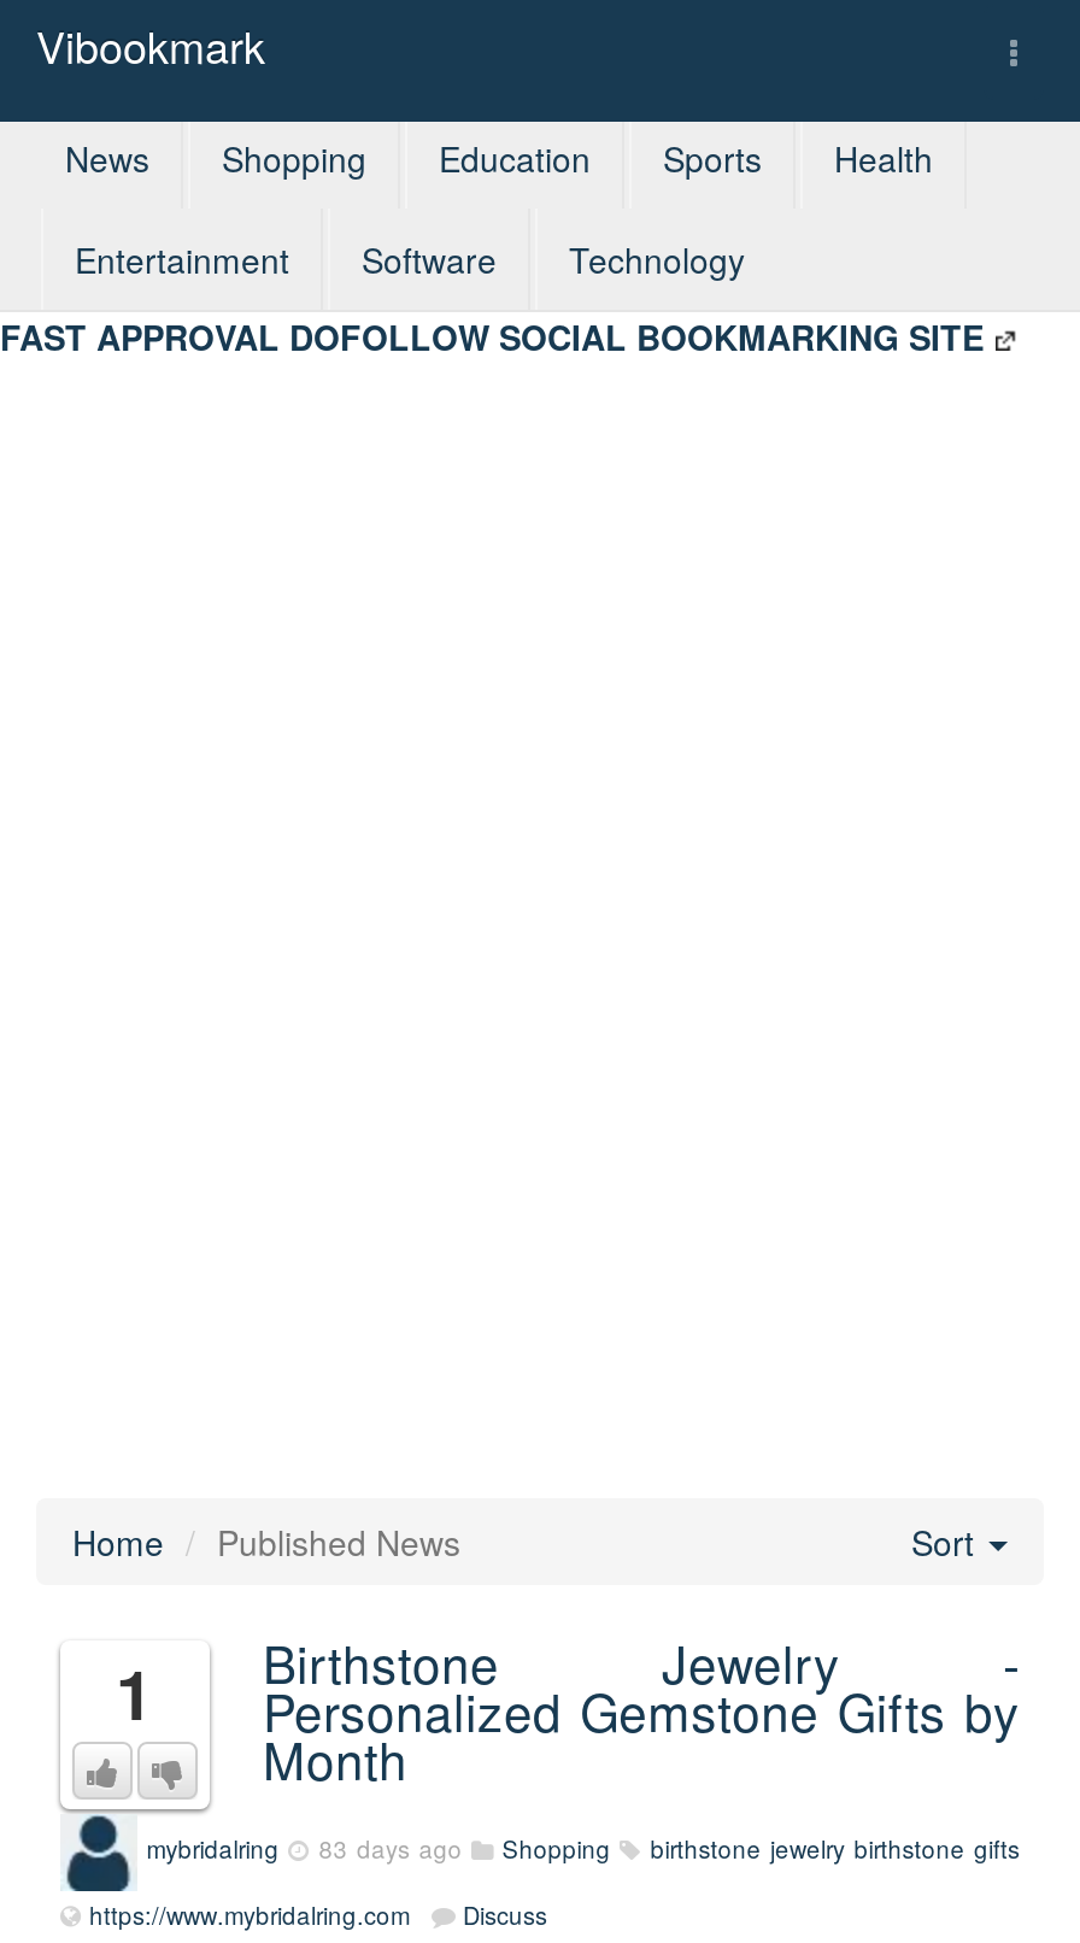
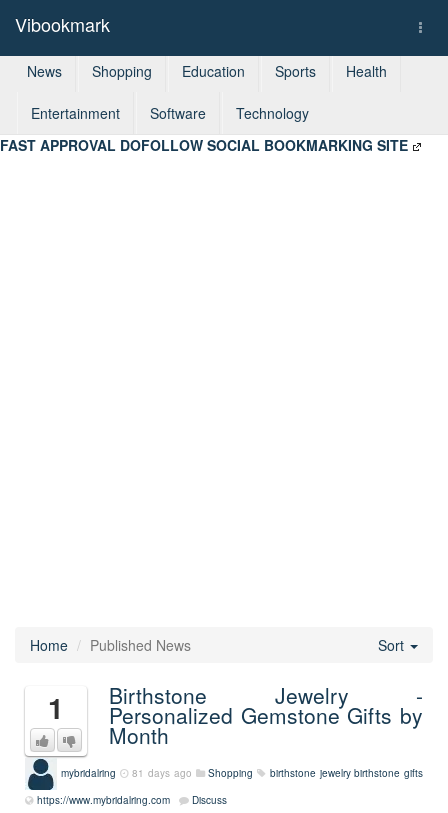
- mybridalring 83 days ago Shopping birthstone jewelry birthstone gifts
+ mybridalring 81 days ago Shopping birthstone jewelry birthstone gifts
